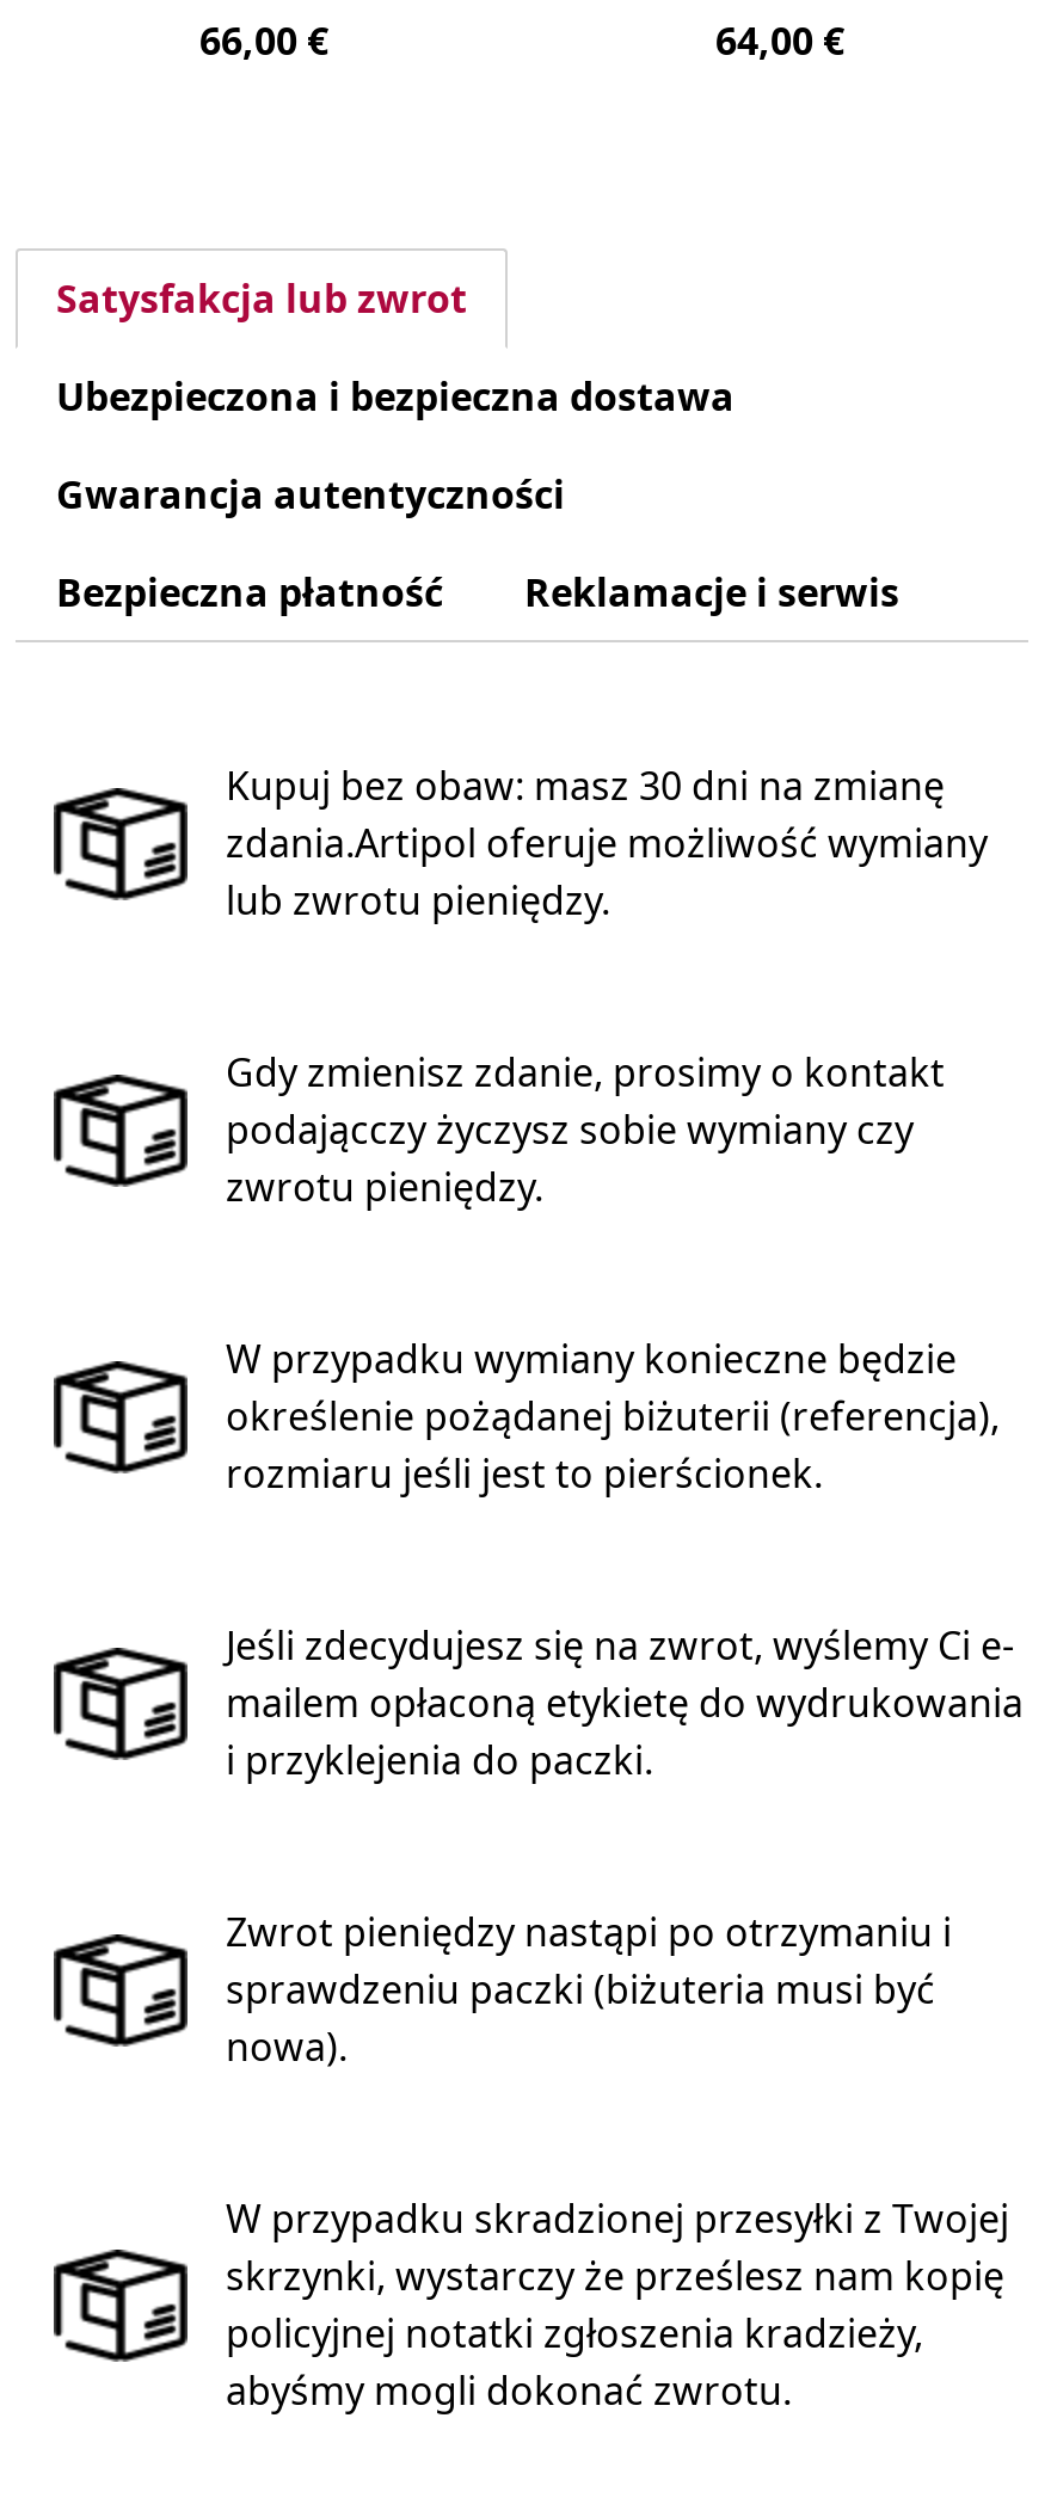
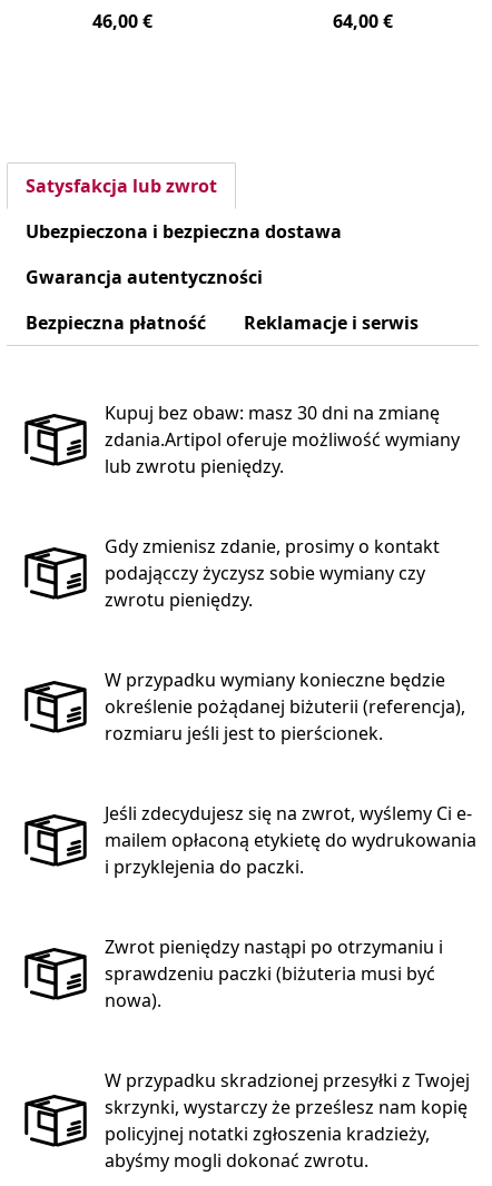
- 66,00 €
+ 46,00 €
